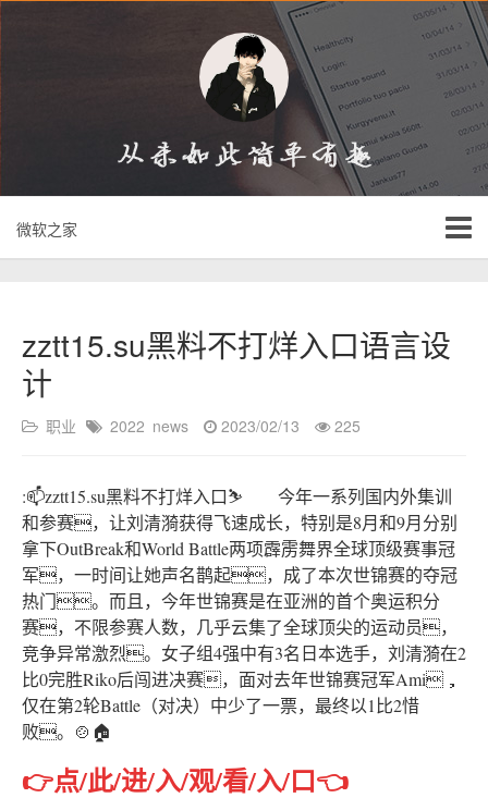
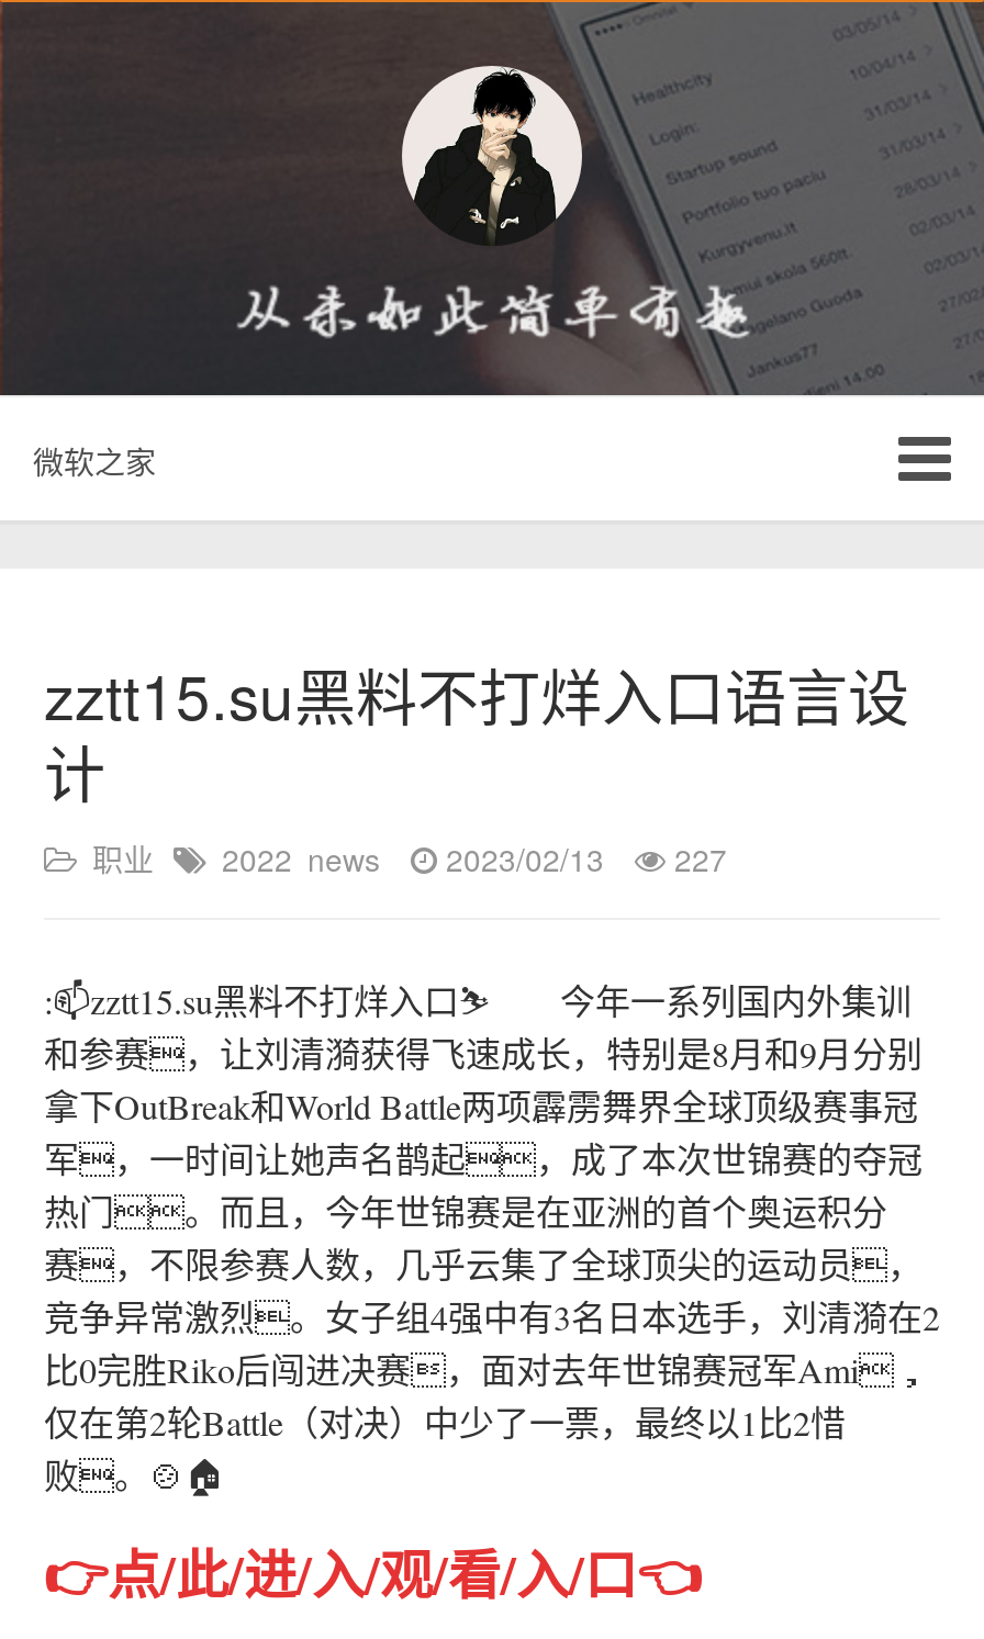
- 职业 2022 news 2023/02/13 225
+ 职业 2022 news 2023/02/13 227
